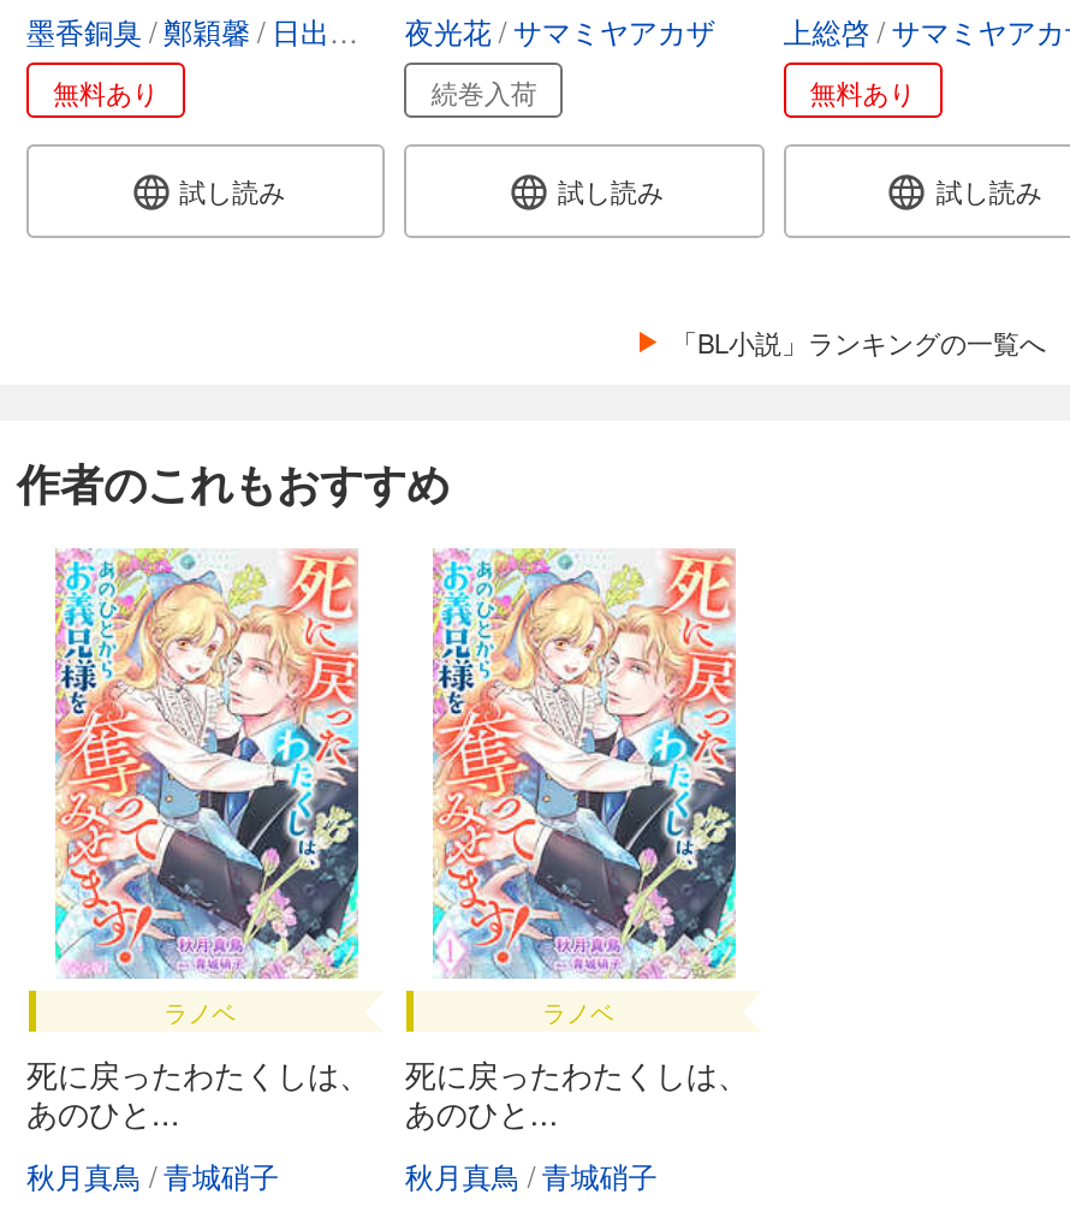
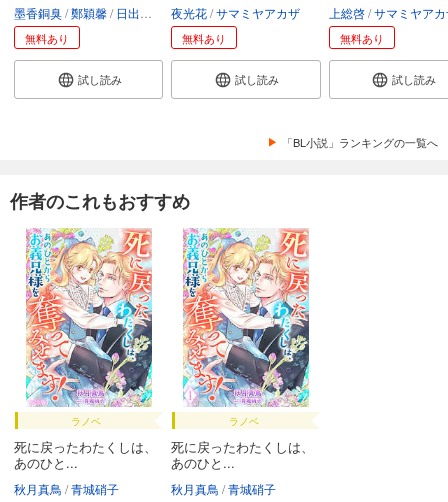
- 続巻入荷
+ 無料あり
